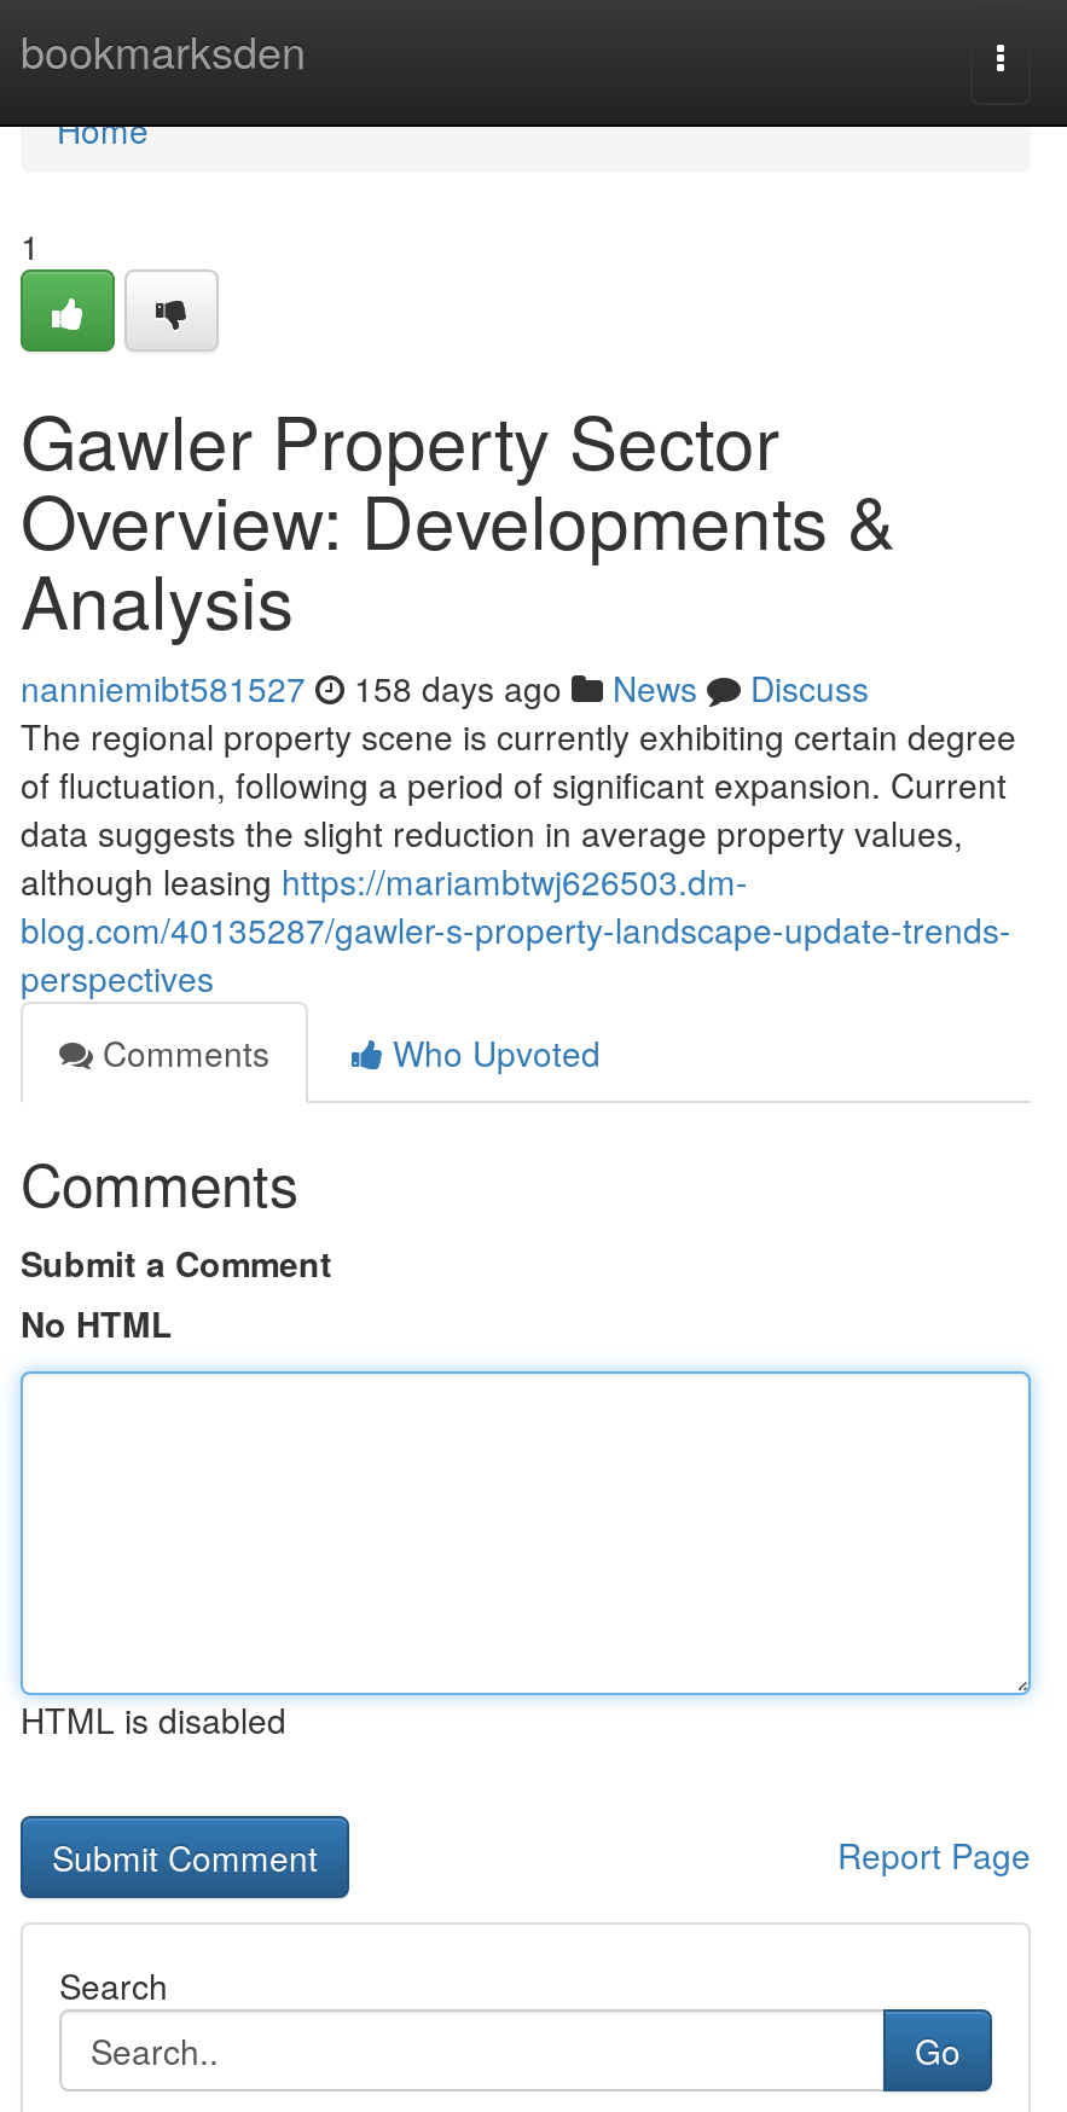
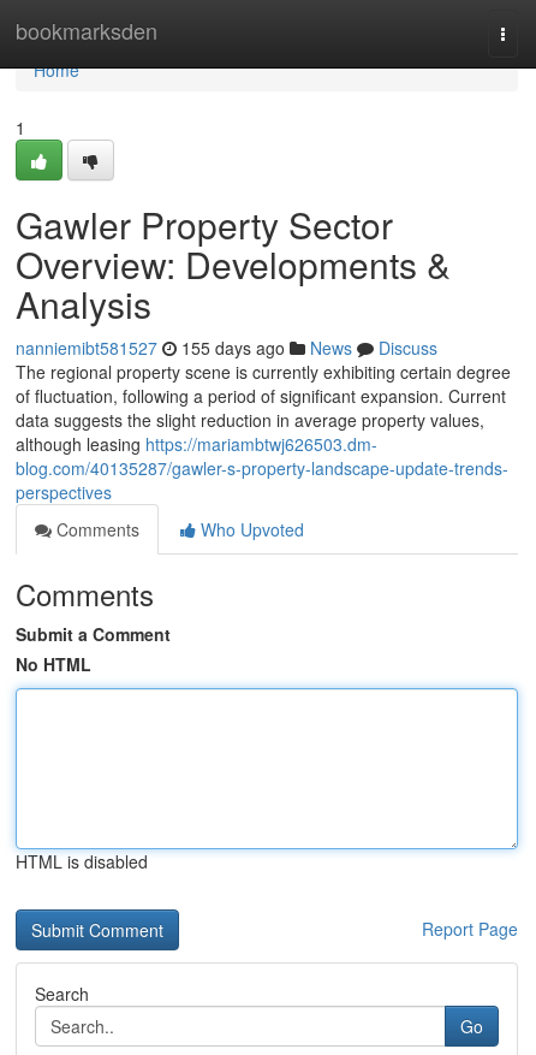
- nanniemibt581527 158 days ago News Discuss
+ nanniemibt581527 155 days ago News Discuss
